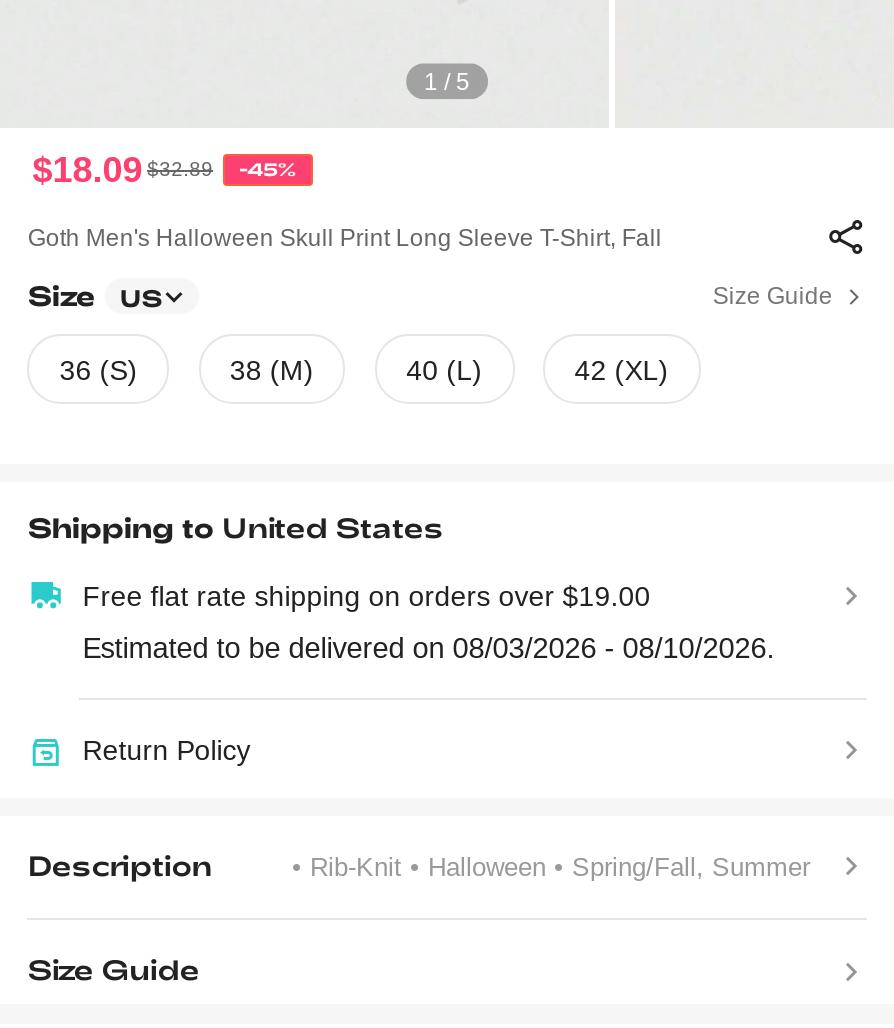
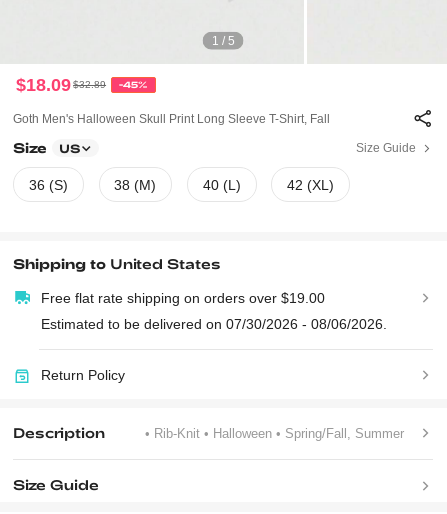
- Estimated to be delivered on 08/03/2026 - 08/10/2026.
+ Estimated to be delivered on 07/30/2026 - 08/06/2026.
